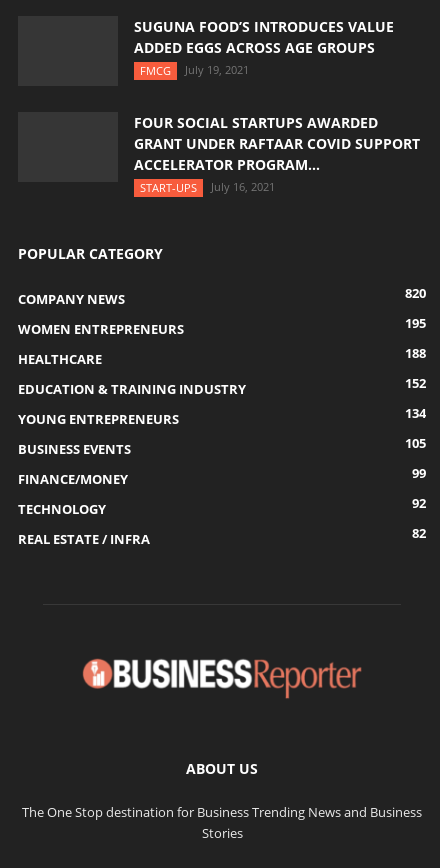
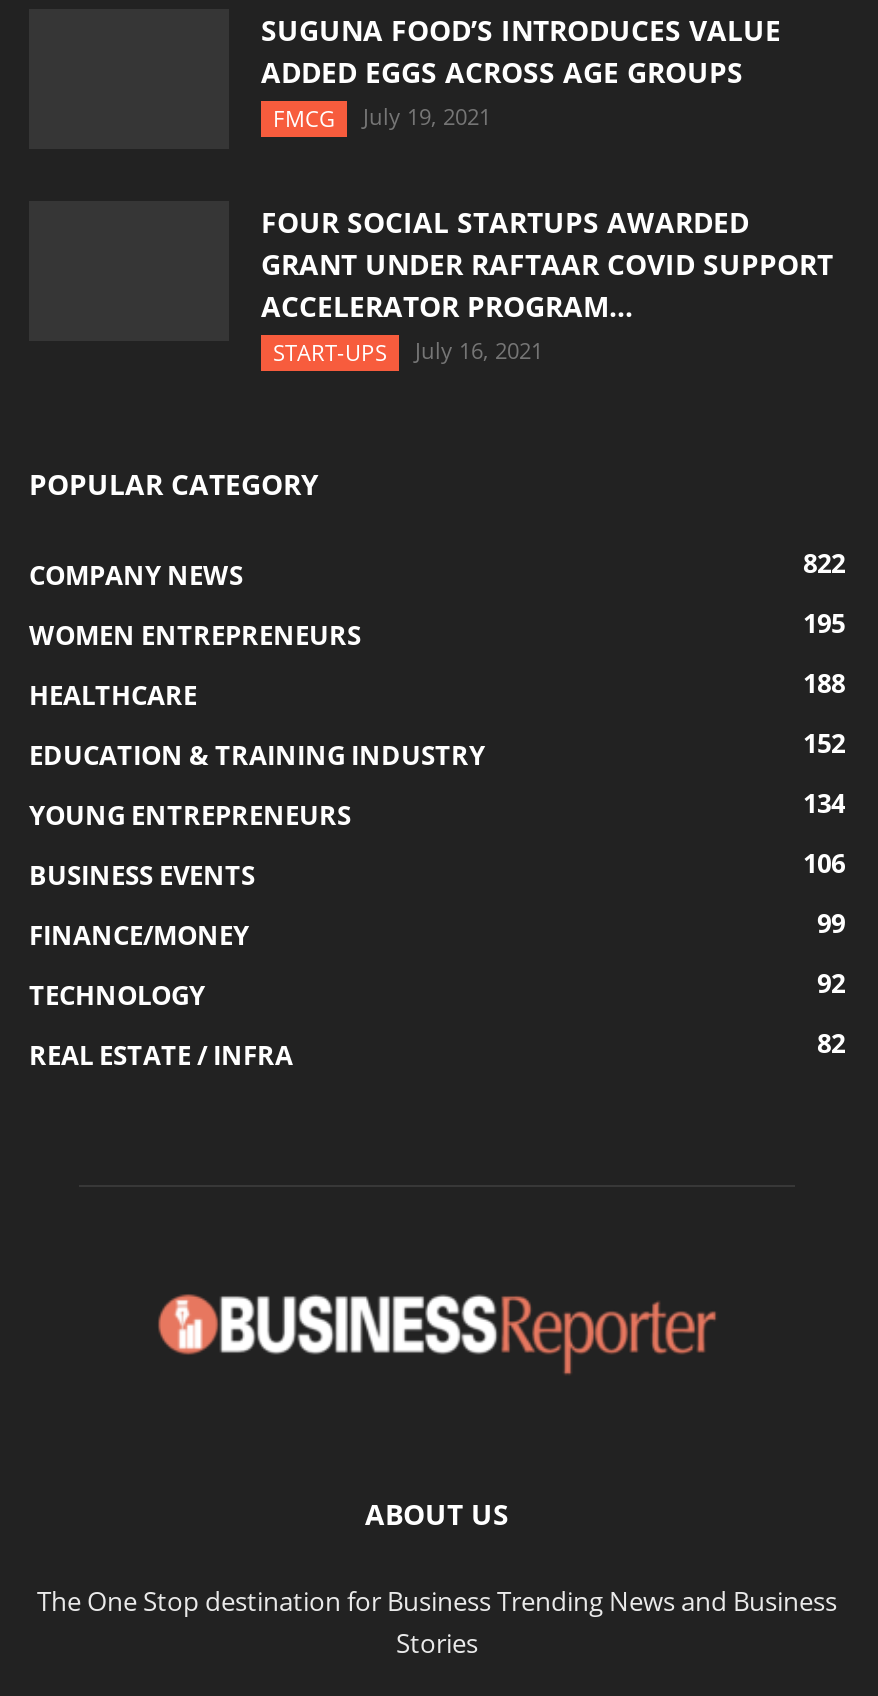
- 820
+ 822

- 105
+ 106
